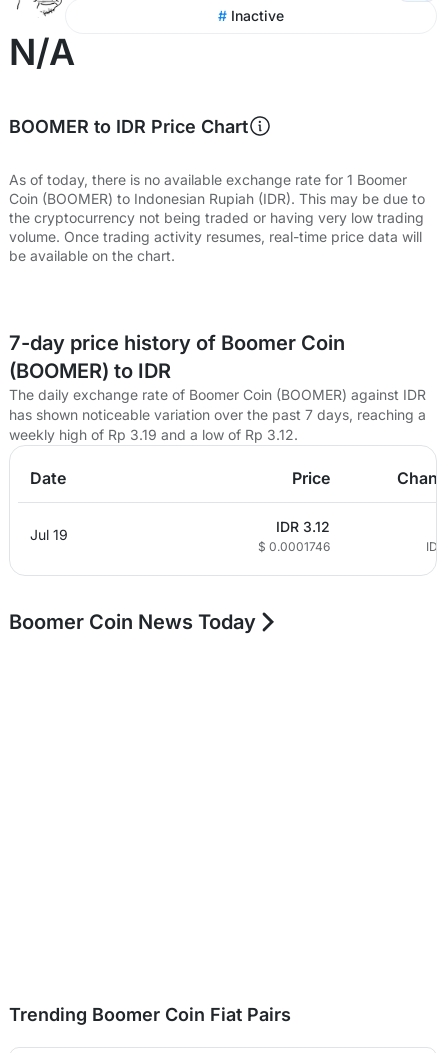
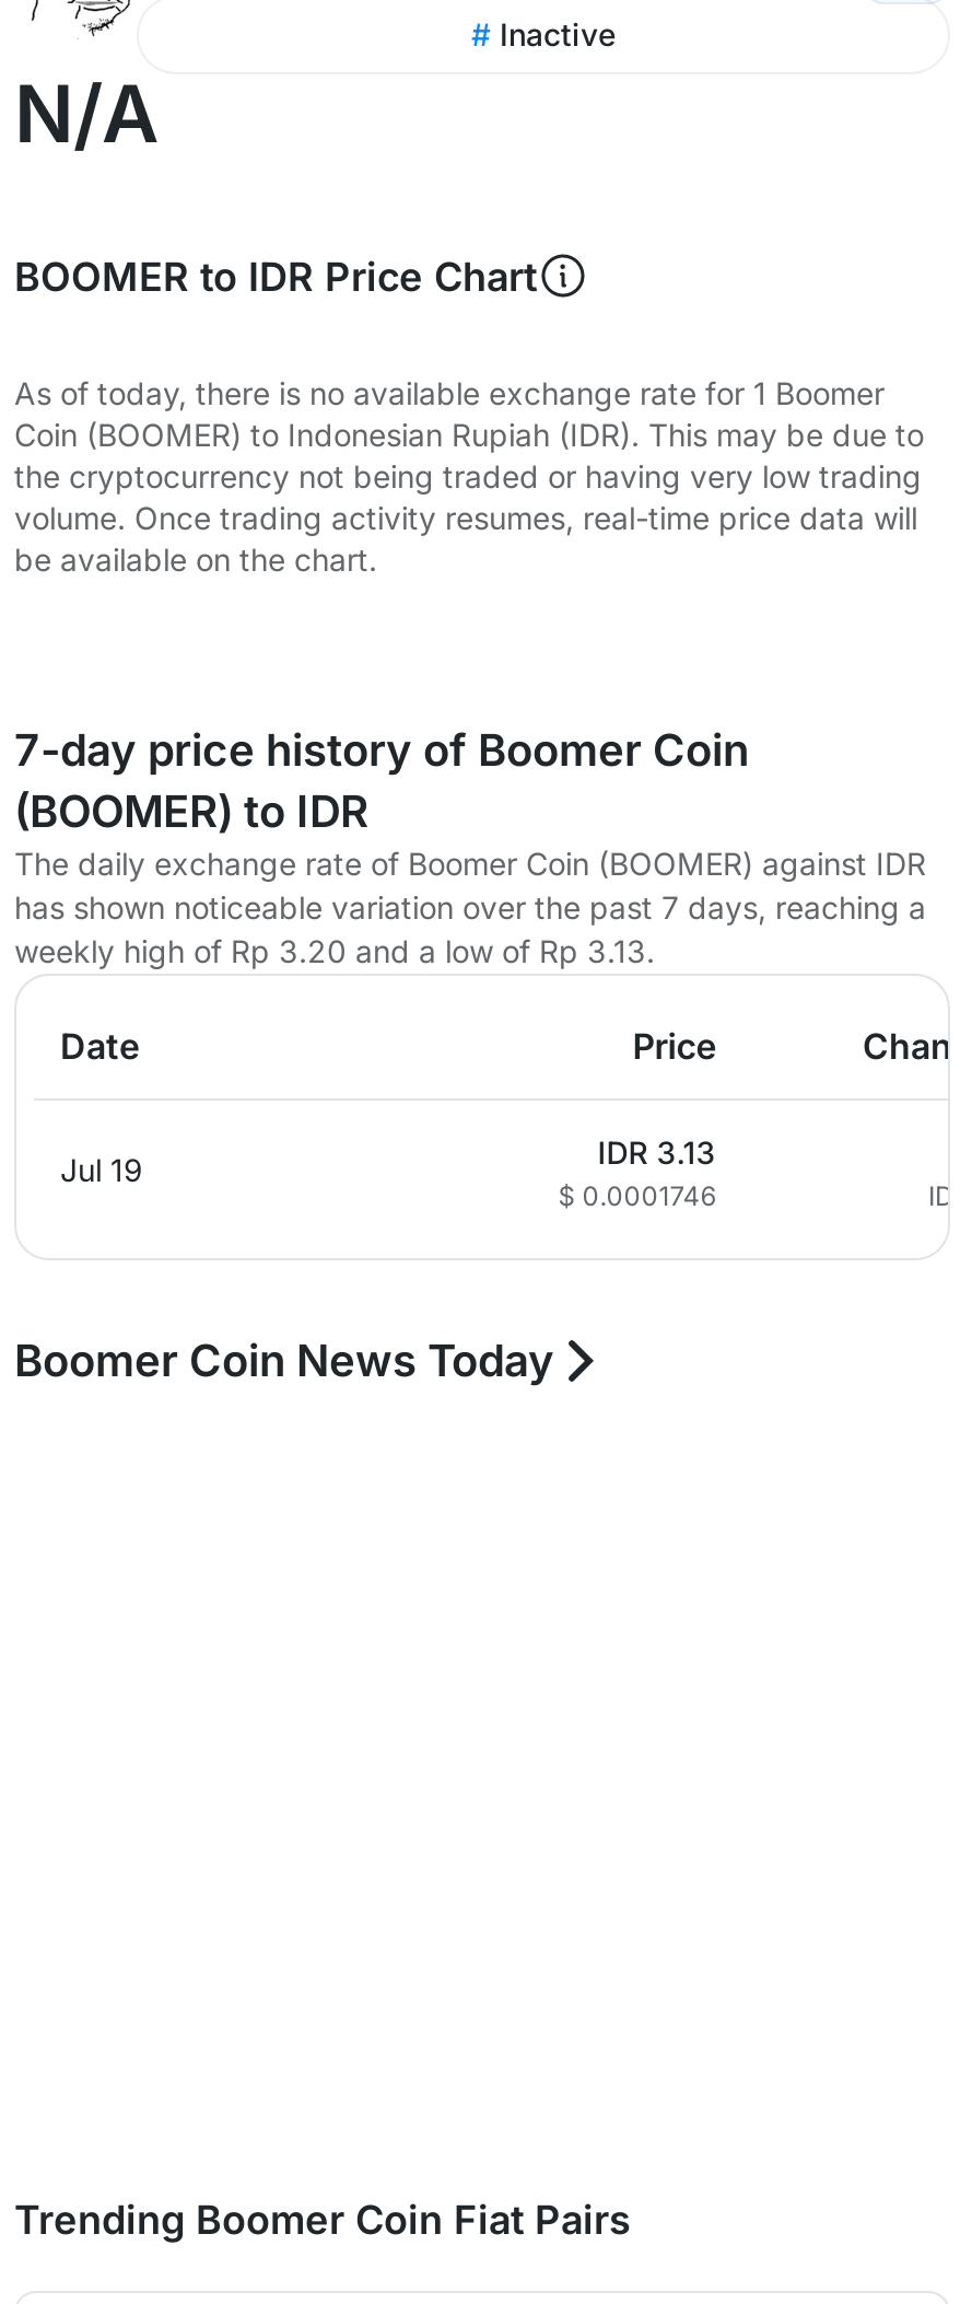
- weekly high of Rp 3.19 and a low of Rp 3.12.
+ weekly high of Rp 3.20 and a low of Rp 3.13.

- IDR 3.12
+ IDR 3.13
